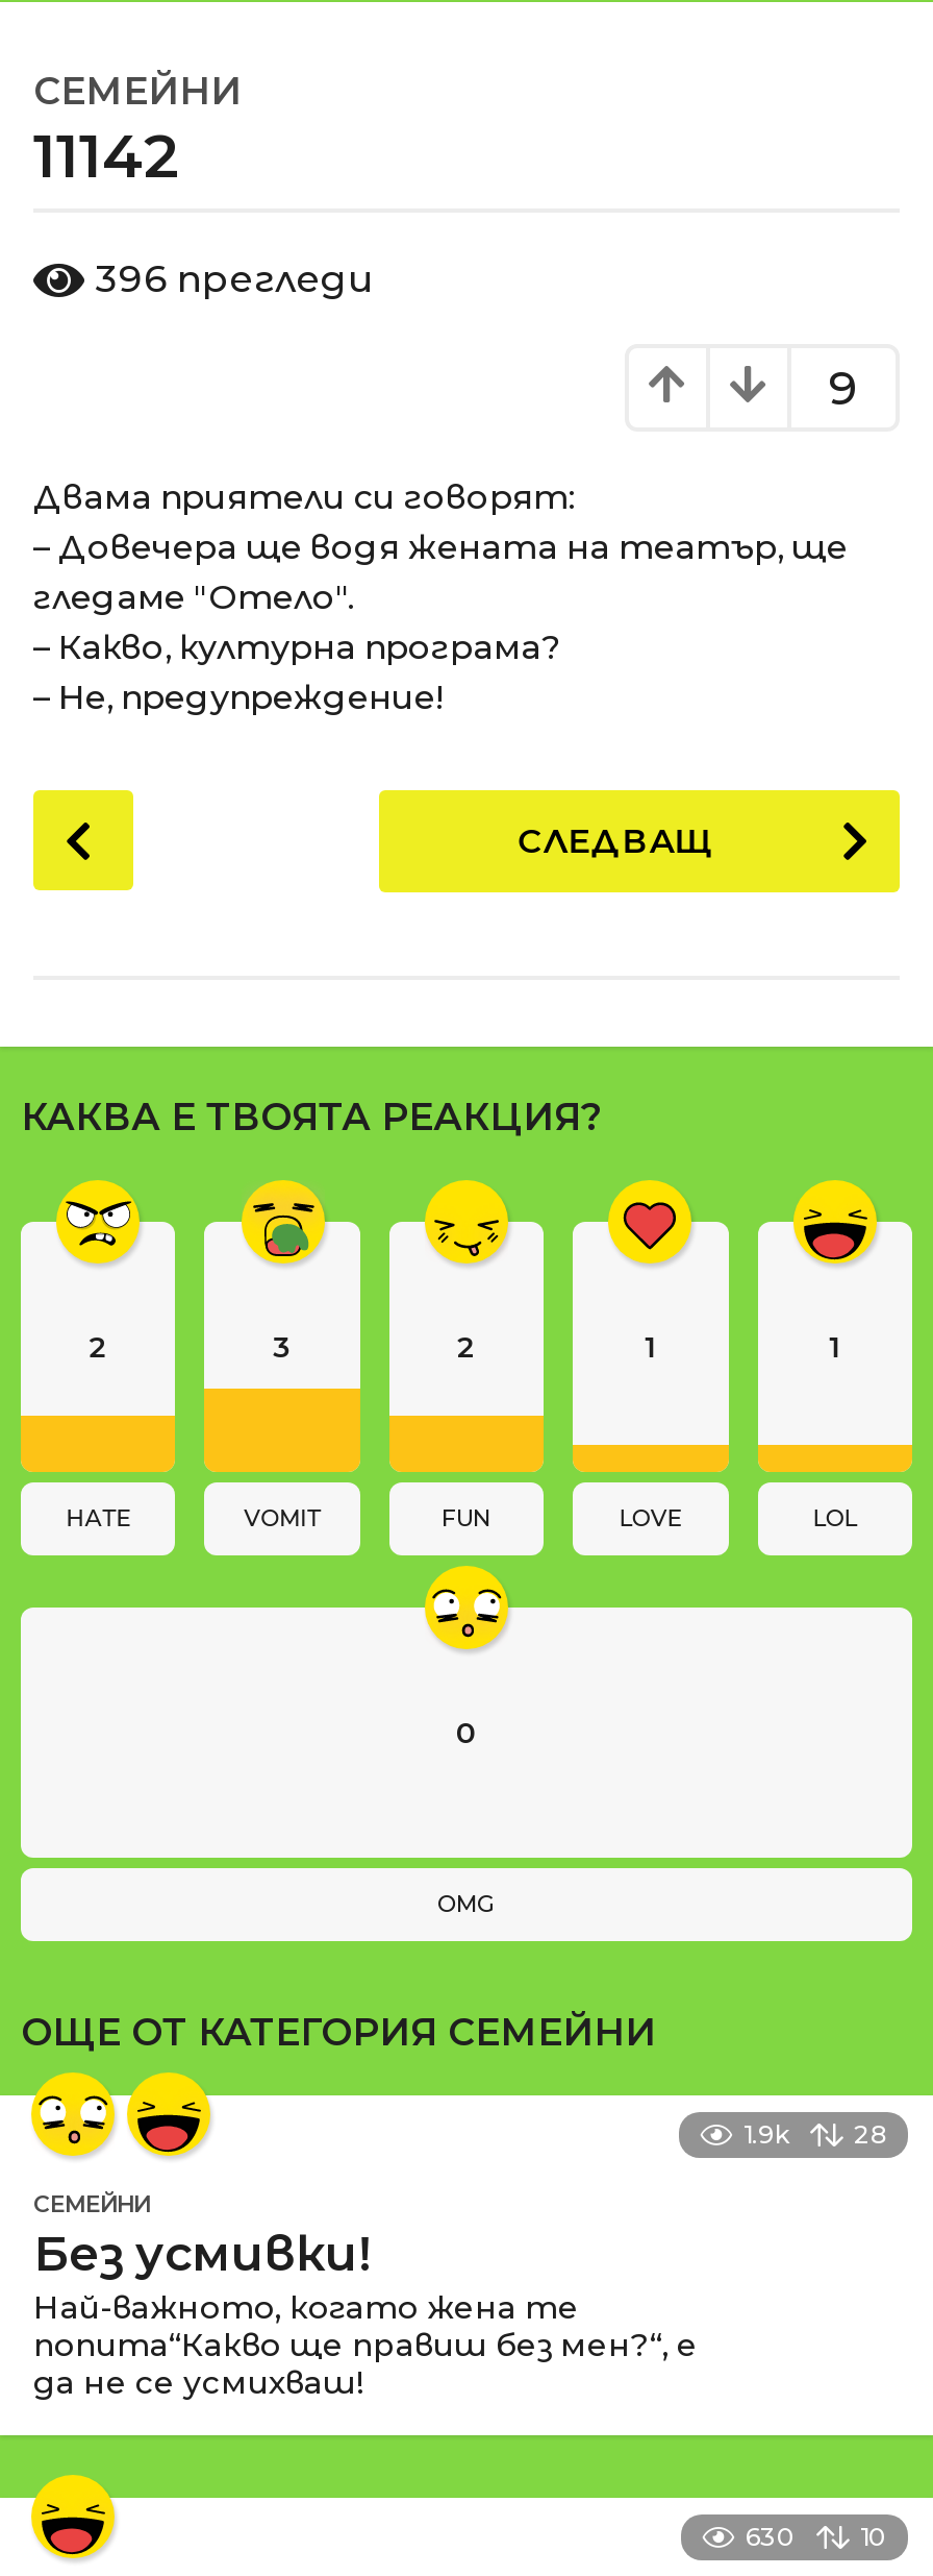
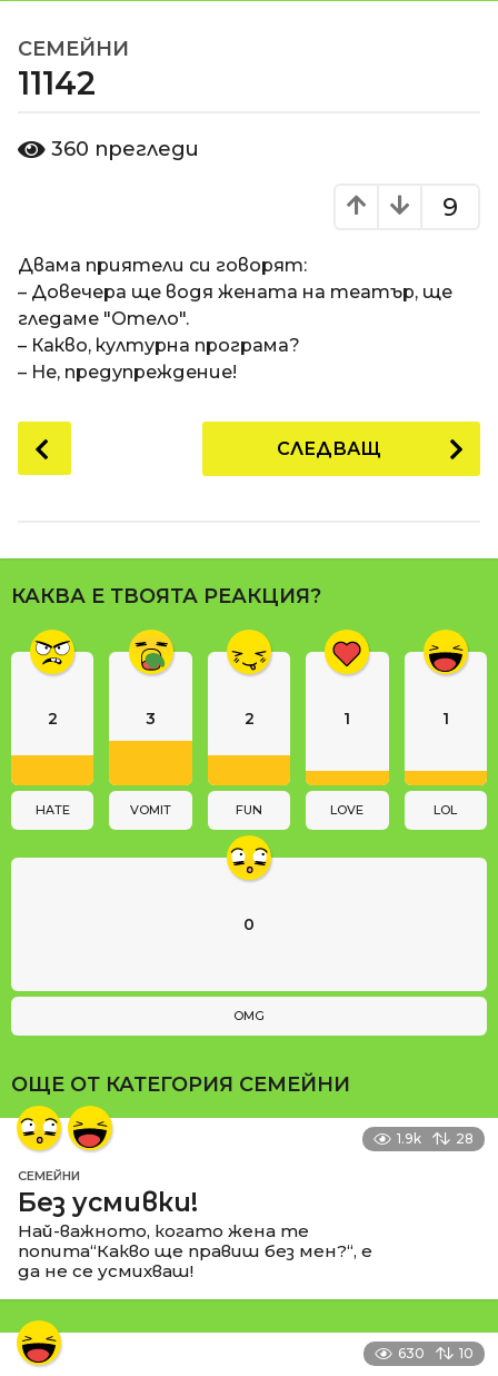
- 396 прегледи
+ 360 прегледи
